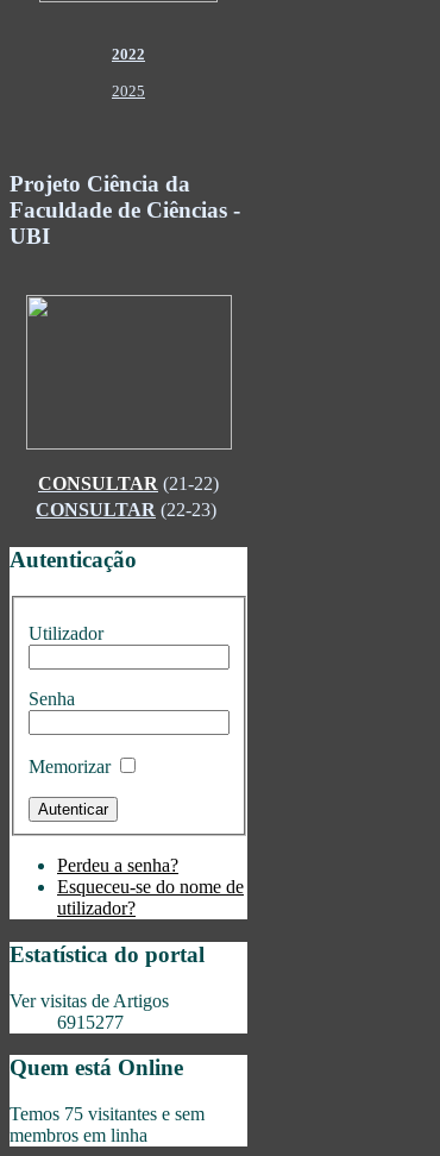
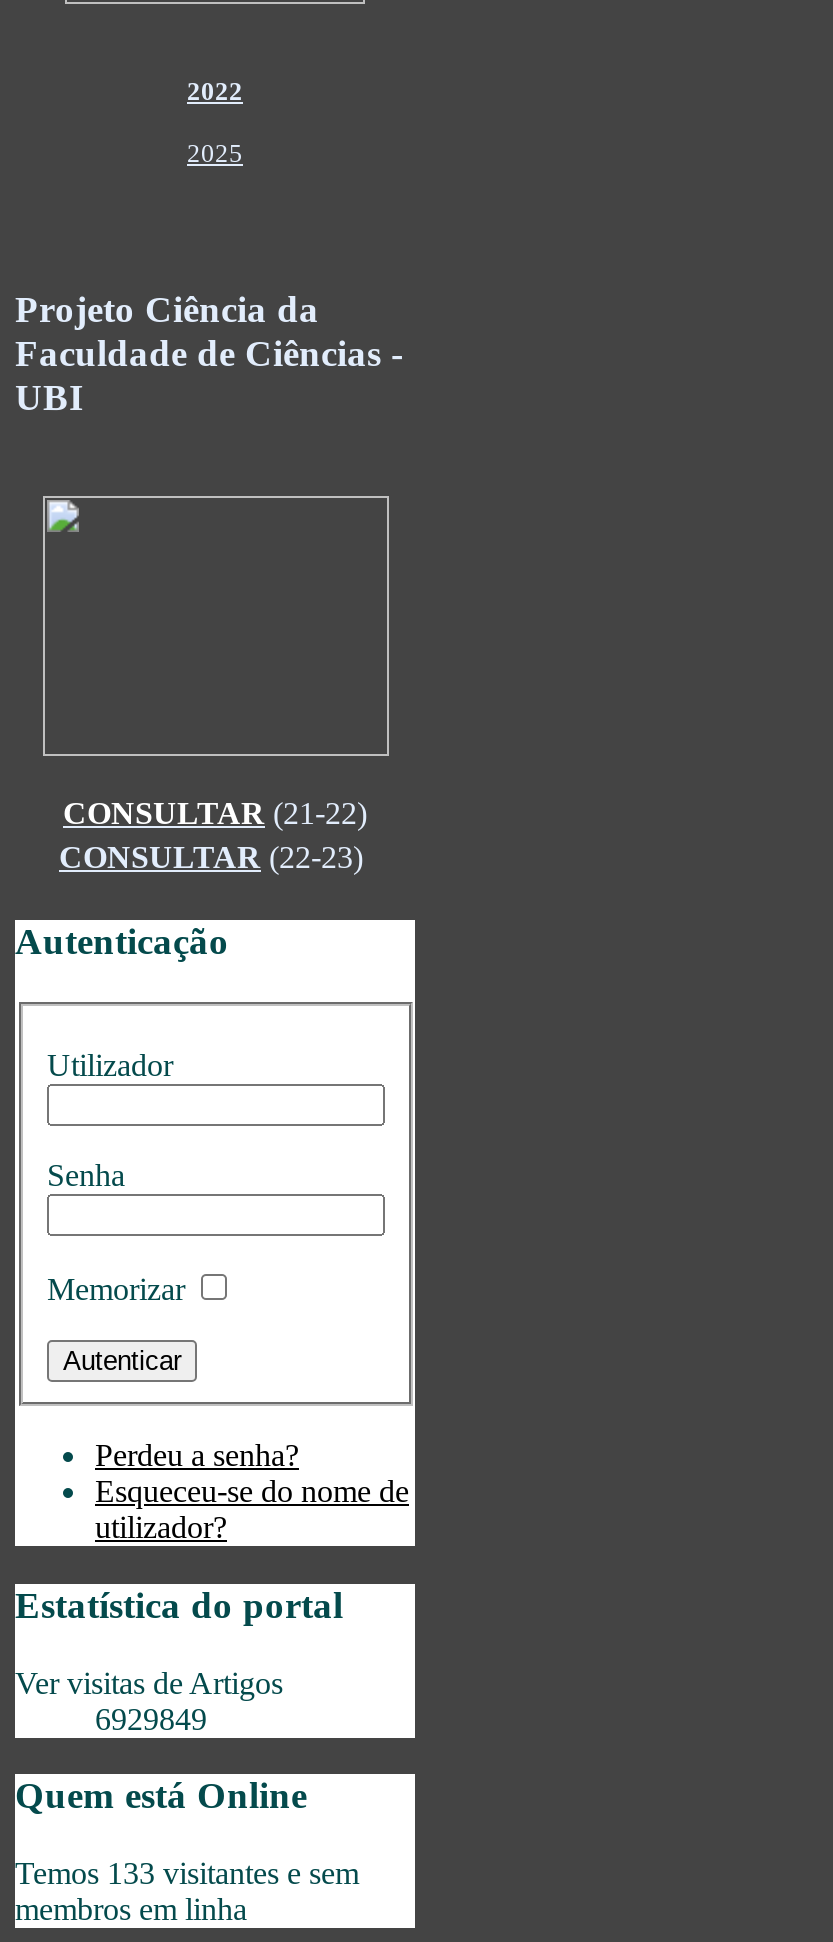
- 6915277
+ 6929849

- Temos 75 visitantes e sem
+ Temos 133 visitantes e sem
